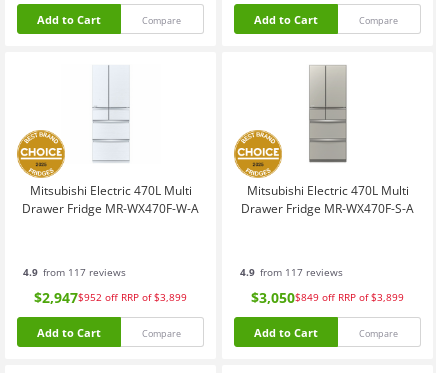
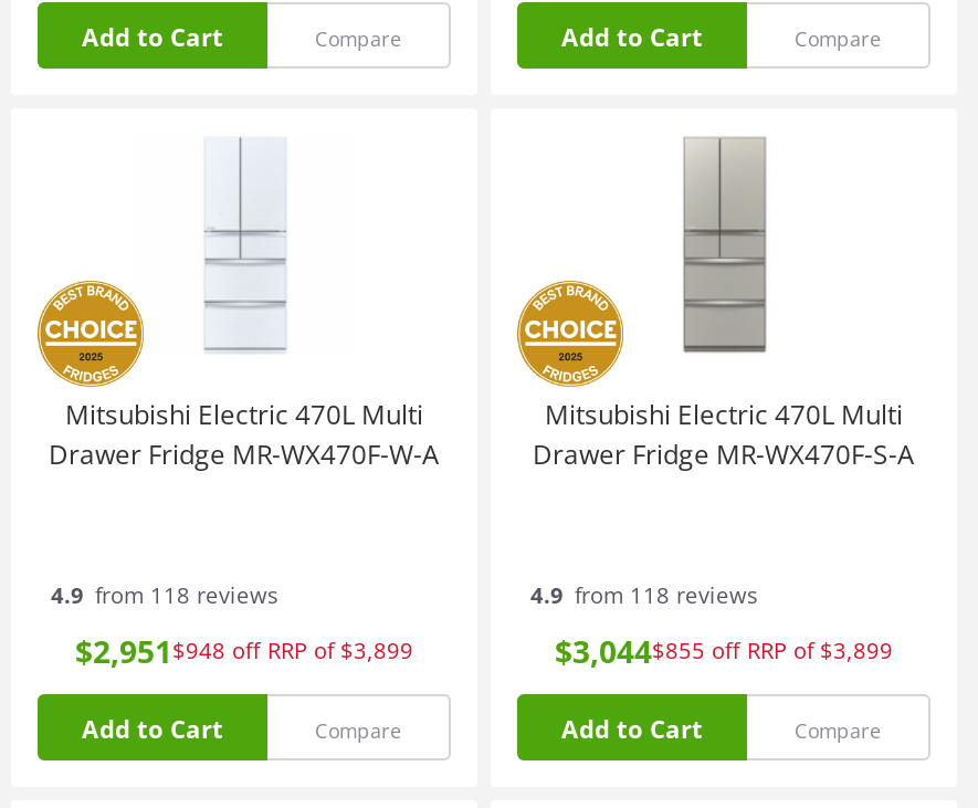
- 4.9 from 117 reviews
+ 4.9 from 118 reviews

- 4.9 from 117 reviews
+ 4.9 from 118 reviews

- $2,947$952 off RRP of $3,899
+ $2,951$948 off RRP of $3,899

- $3,050$849 off RRP of $3,899
+ $3,044$855 off RRP of $3,899
